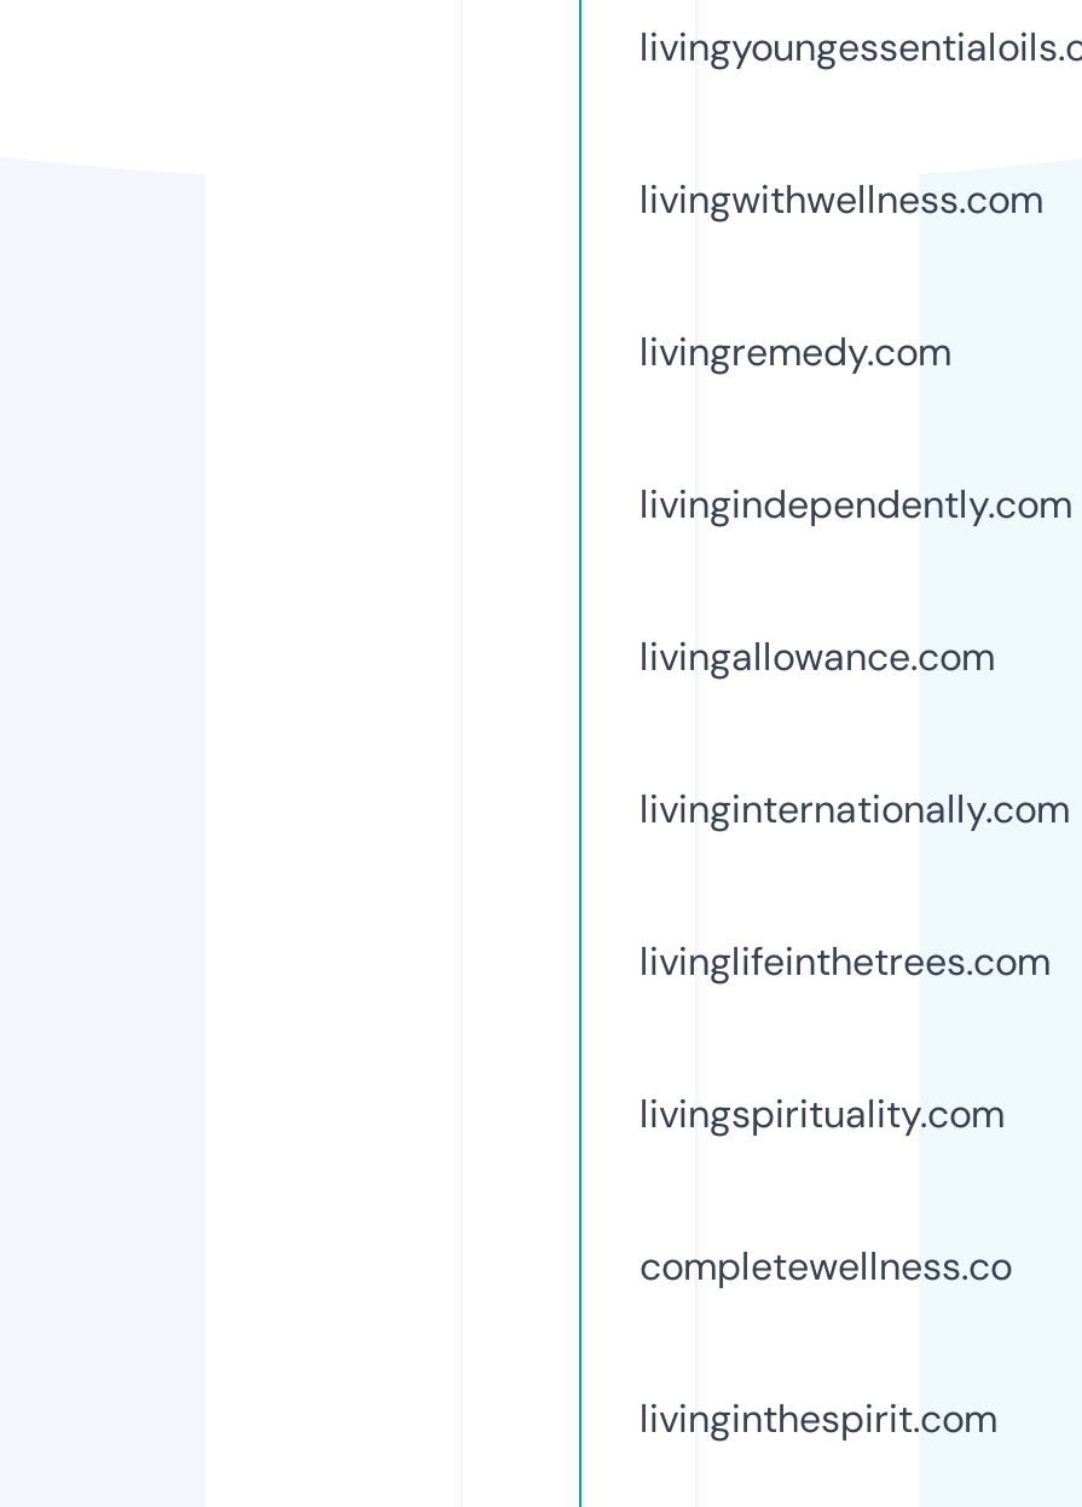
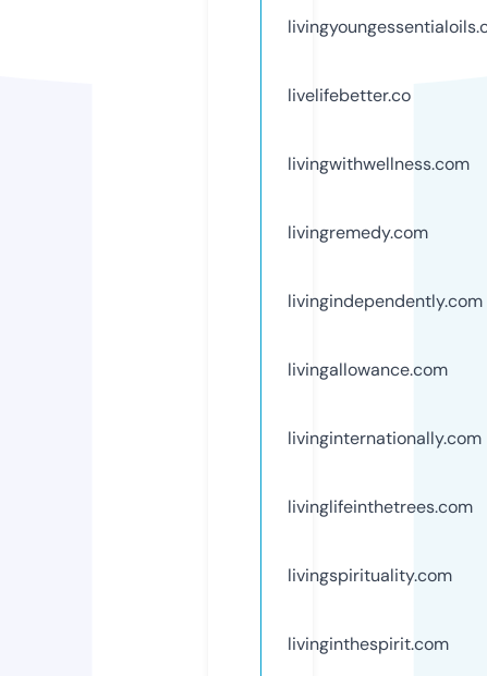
+ livelifebetter.co

moved down: livingwithwellness.com | livingremedy.com | livingindependently.com | livingallowance.com | livinginternationally.com | livinglifeinthetrees.com | livingspirituality.com

- completewellness.co
